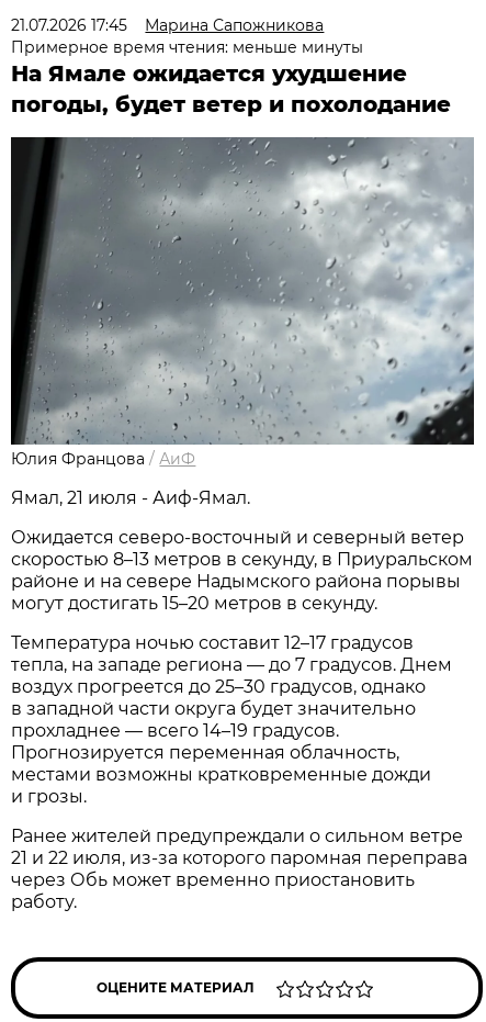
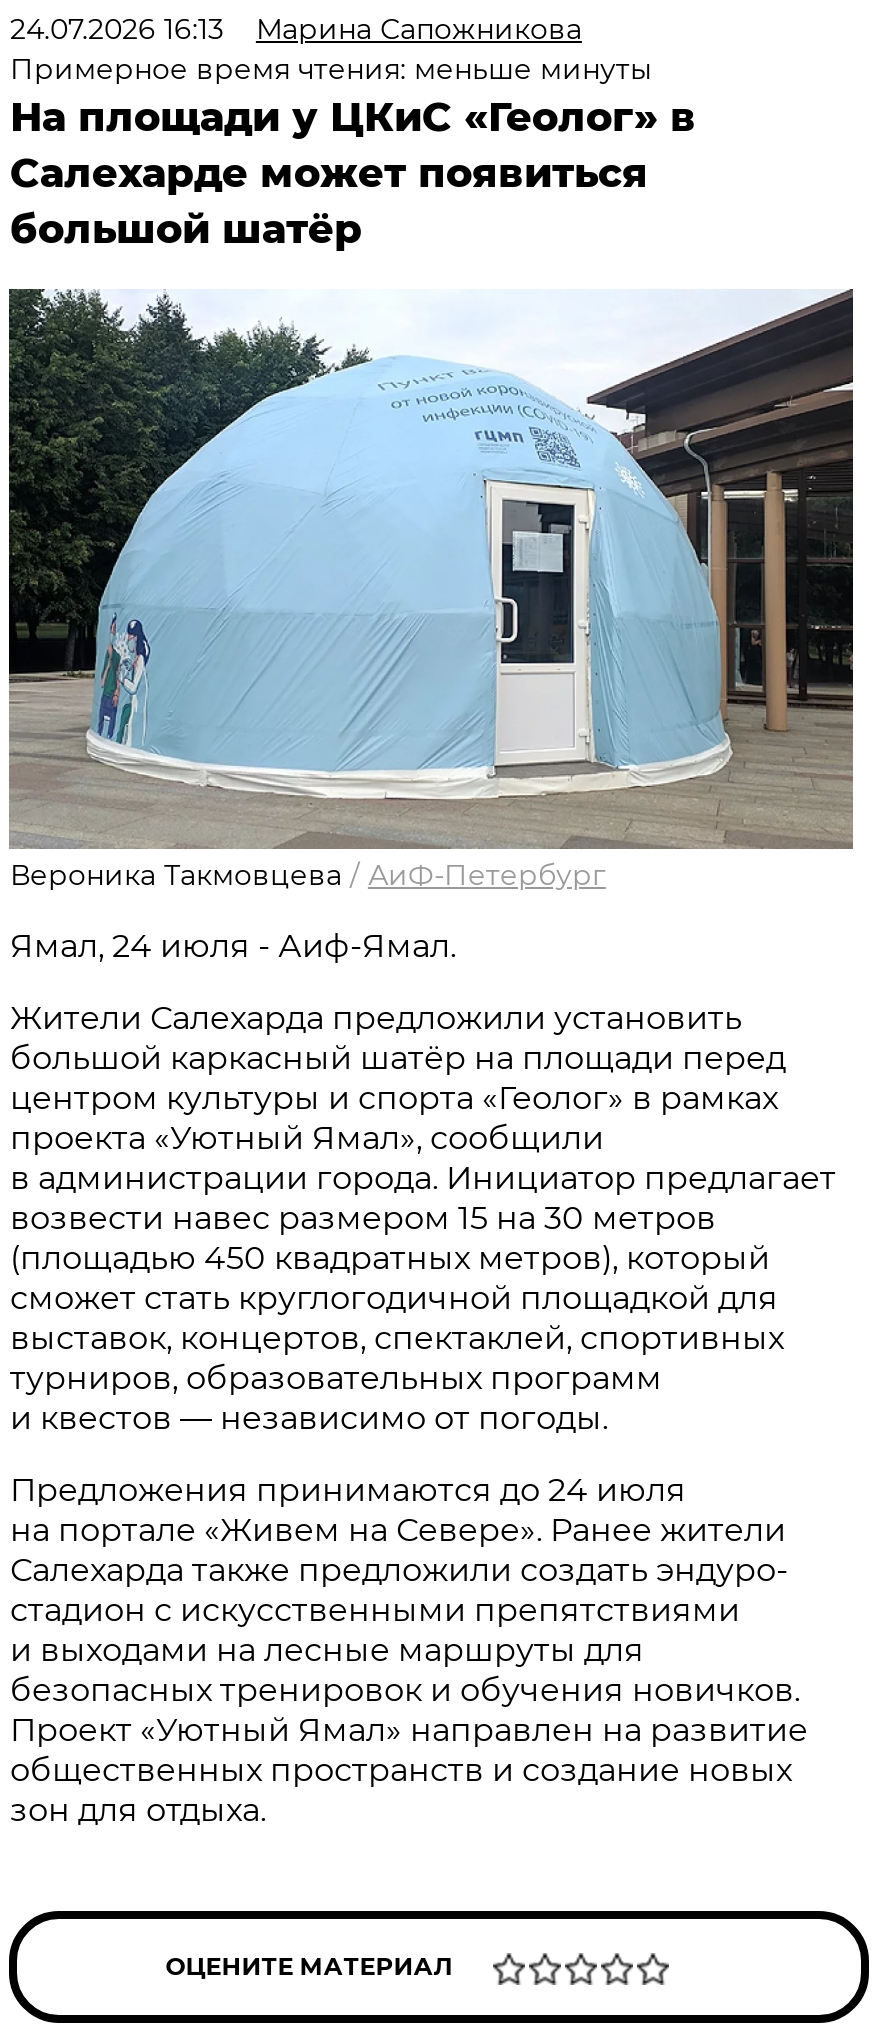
- 21.07.2026 17:45 Марина Сапожникова
+ 24.07.2026 16:13 Марина Сапожникова

- На Ямале ожидается ухудшение
- погоды, будет ветер и похолодание
+ На площади у ЦКиС «Геолог» в
+ Салехарде может появиться
+ большой шатёр

- [image]
- Юлия Францова / АиФ
- Ямал, 21 июля - Аиф-Ямал.
- Ожидается северо-восточный и северный ветер
- скоростью 8–13 метров в секунду, в Приуральском
- районе и на севере Надымского района порывы
- могут достигать 15–20 метров в секунду.
- Температура ночью составит 12–17 градусов
- тепла, на западе региона — до 7 градусов. Днем
- воздух прогреется до 25–30 градусов, однако
- в западной части округа будет значительно
- прохладнее — всего 14–19 градусов.
- Прогнозируется переменная облачность,
- местами возможны кратковременные дожди
- и грозы.
- Ранее жителей предупреждали о сильном ветре
- 21 и 22 июля, из-за которого паромная переправа
- через Обь может временно приостановить
- работу.
+ [image]
+ Вероника Такмовцева / АиФ-Петербург
+ Ямал, 24 июля - Аиф-Ямал.
+ Жители Салехарда предложили установить
+ большой каркасный шатёр на площади перед
+ центром культуры и спорта «Геолог» в рамках
+ проекта «Уютный Ямал», сообщили
+ в администрации города. Инициатор предлагает
+ возвести навес размером 15 на 30 метров
+ (площадью 450 квадратных метров), который
+ сможет стать круглогодичной площадкой для
+ выставок, концертов, спектаклей, спортивных
+ турниров, образовательных программ
+ и квестов — независимо от погоды.
+ Предложения принимаются до 24 июля
+ на портале «Живем на Севере». Ранее жители
+ Салехарда также предложили создать эндуро-
+ стадион с искусственными препятствиями
+ и выходами на лесные маршруты для
+ безопасных тренировок и обучения новичков.
+ Проект «Уютный Ямал» направлен на развитие
+ общественных пространств и создание новых
+ зон для отдыха.
